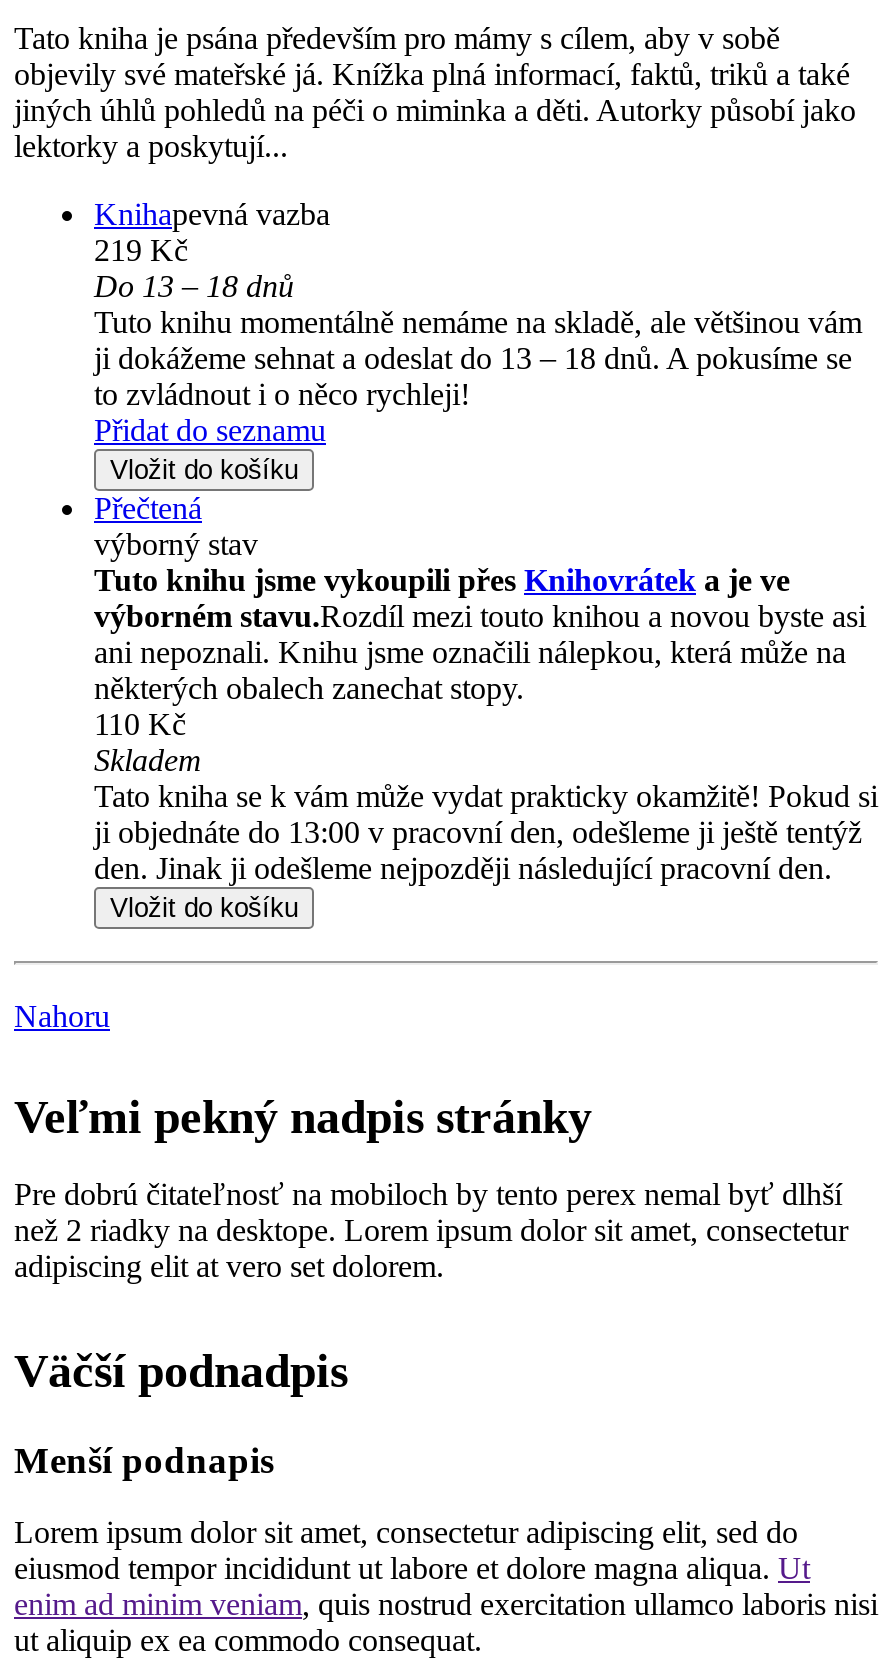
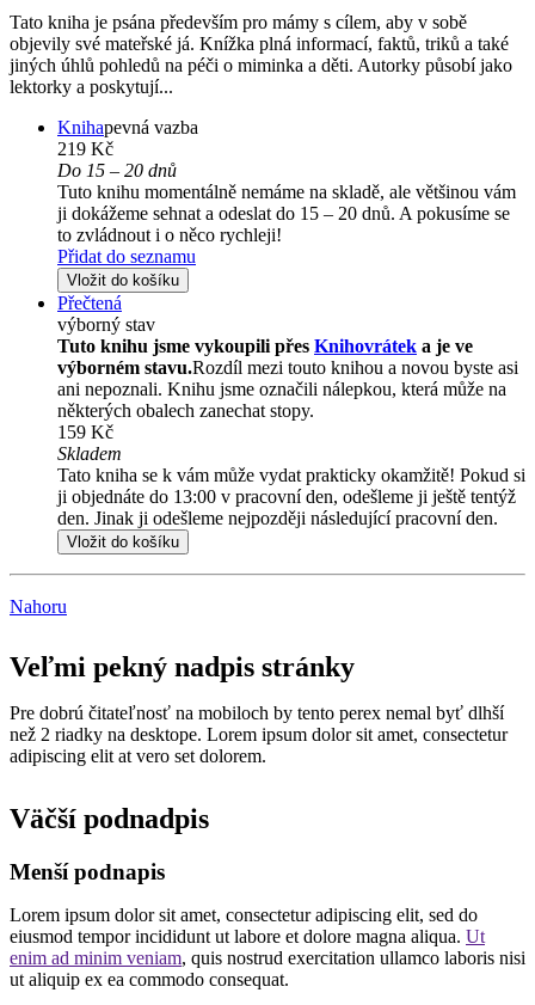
- Do 13 – 18 dnů
+ Do 15 – 20 dnů

- ji dokážeme sehnat a odeslat do 13 – 18 dnů. A pokusíme se
+ ji dokážeme sehnat a odeslat do 15 – 20 dnů. A pokusíme se

- 110 Kč
+ 159 Kč
